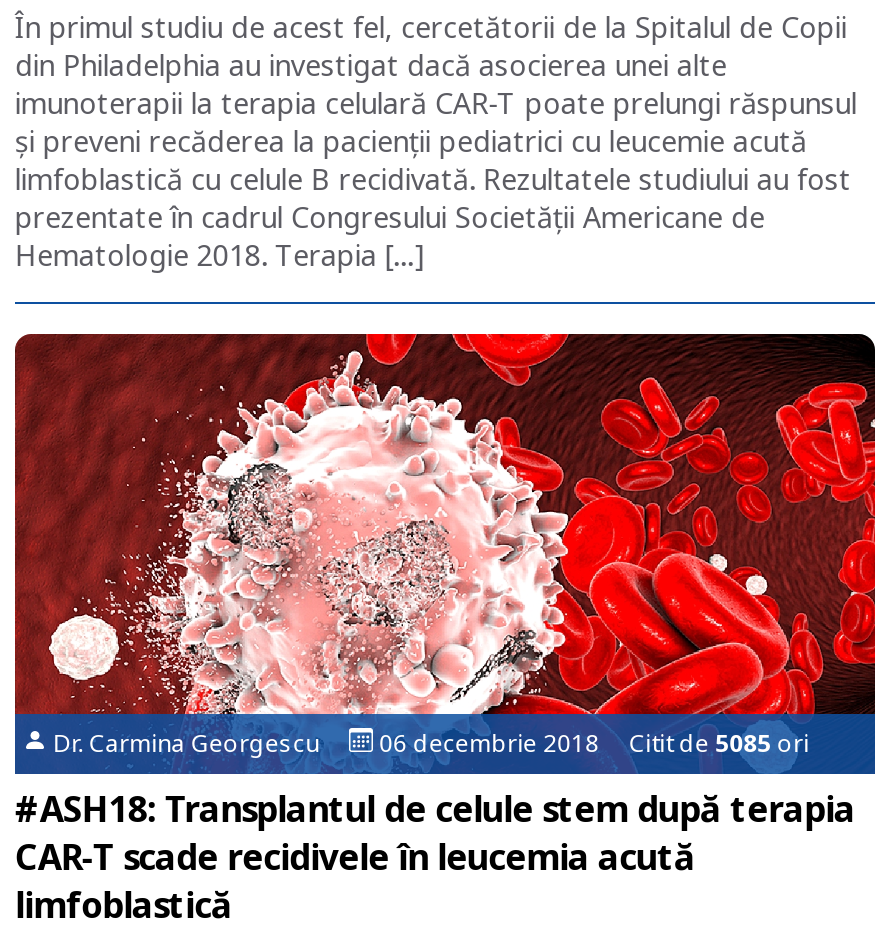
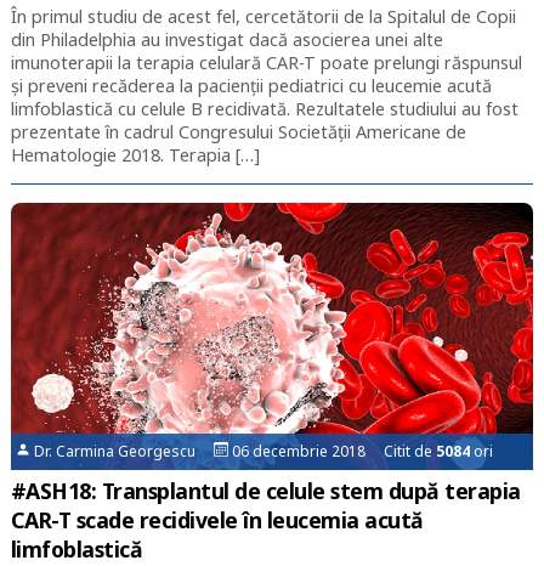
- 06 decembrie 2018 Citit de 5085 ori
+ 06 decembrie 2018 Citit de 5084 ori
